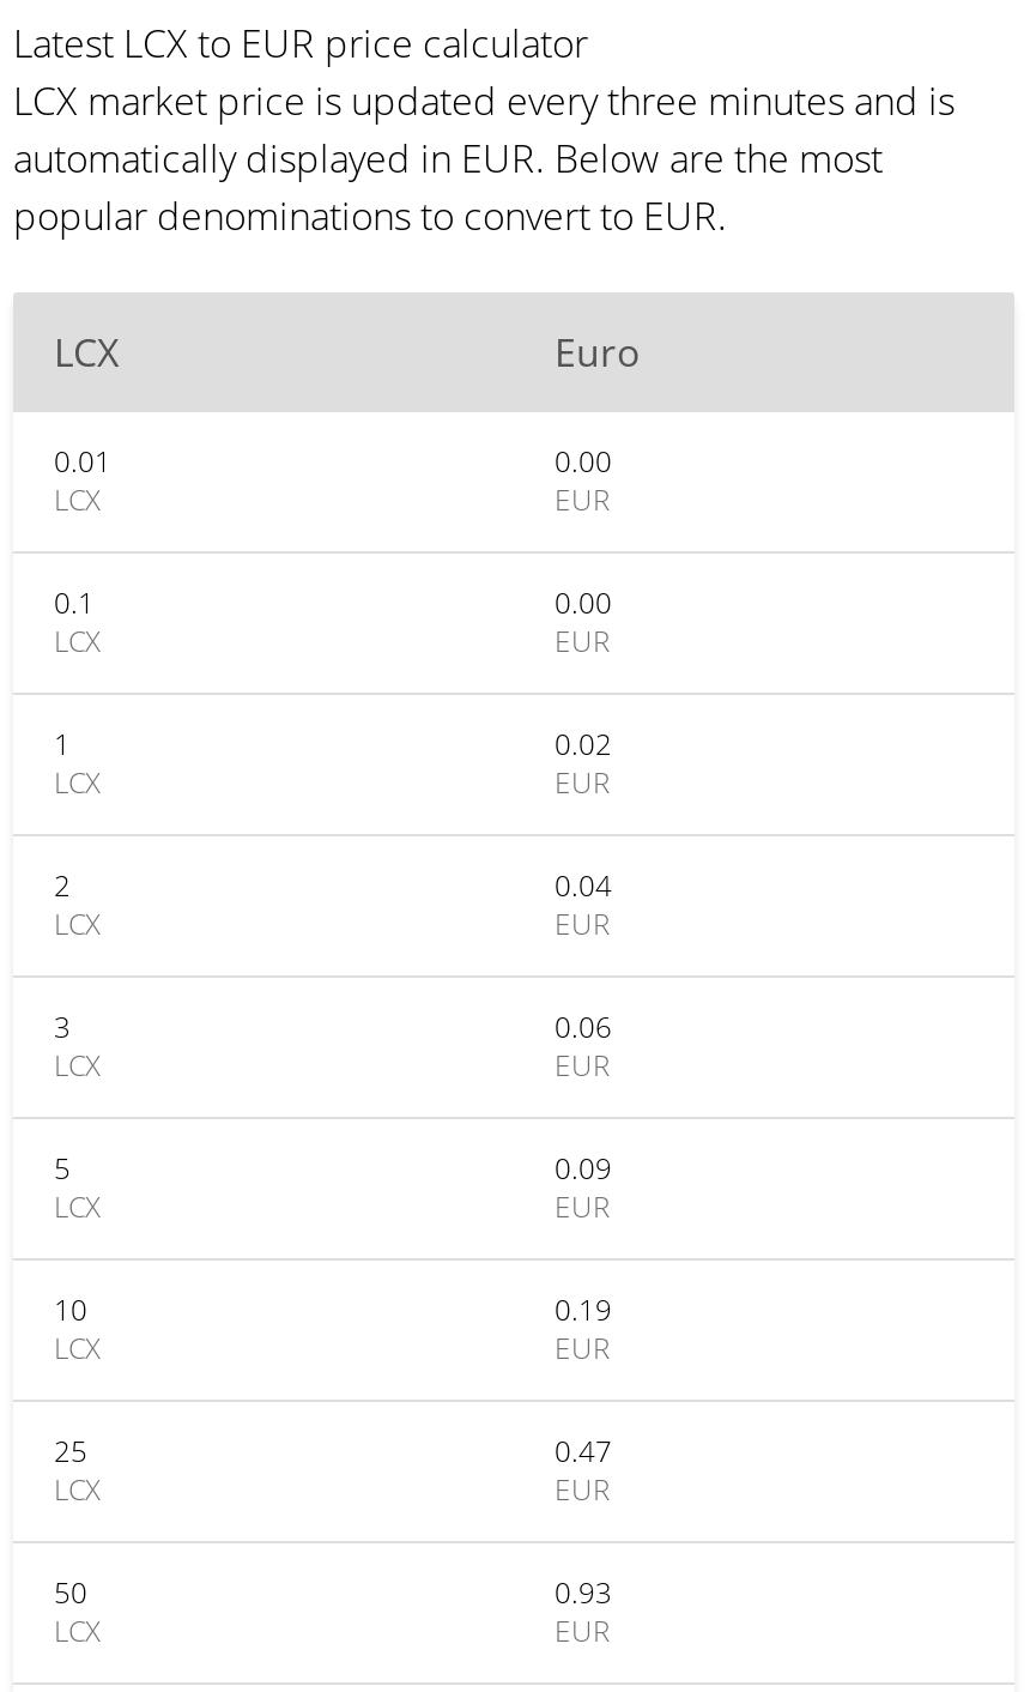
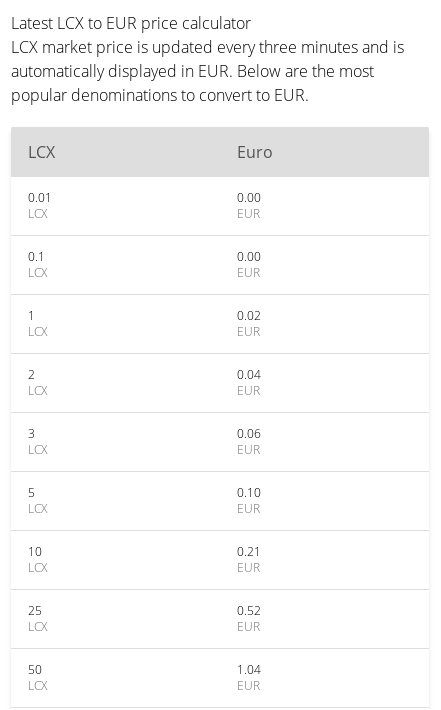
- 0.09
+ 0.10

- 0.19
+ 0.21

- 0.47
+ 0.52

- 0.93
+ 1.04
